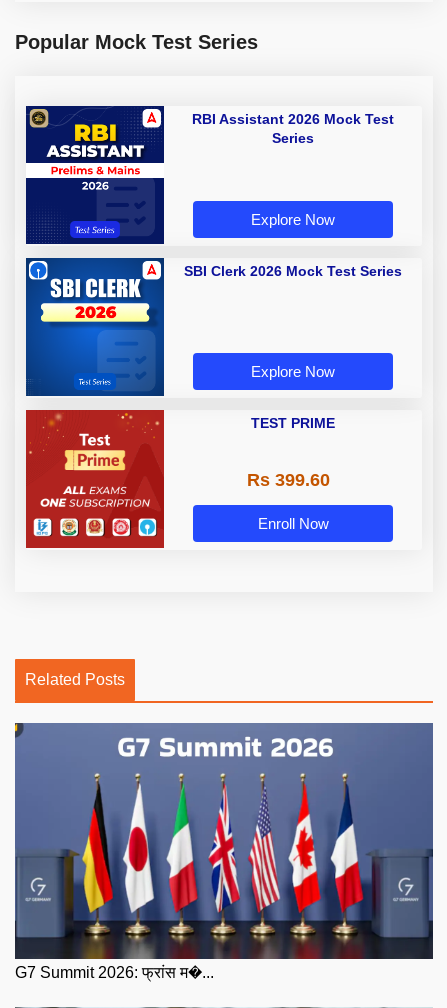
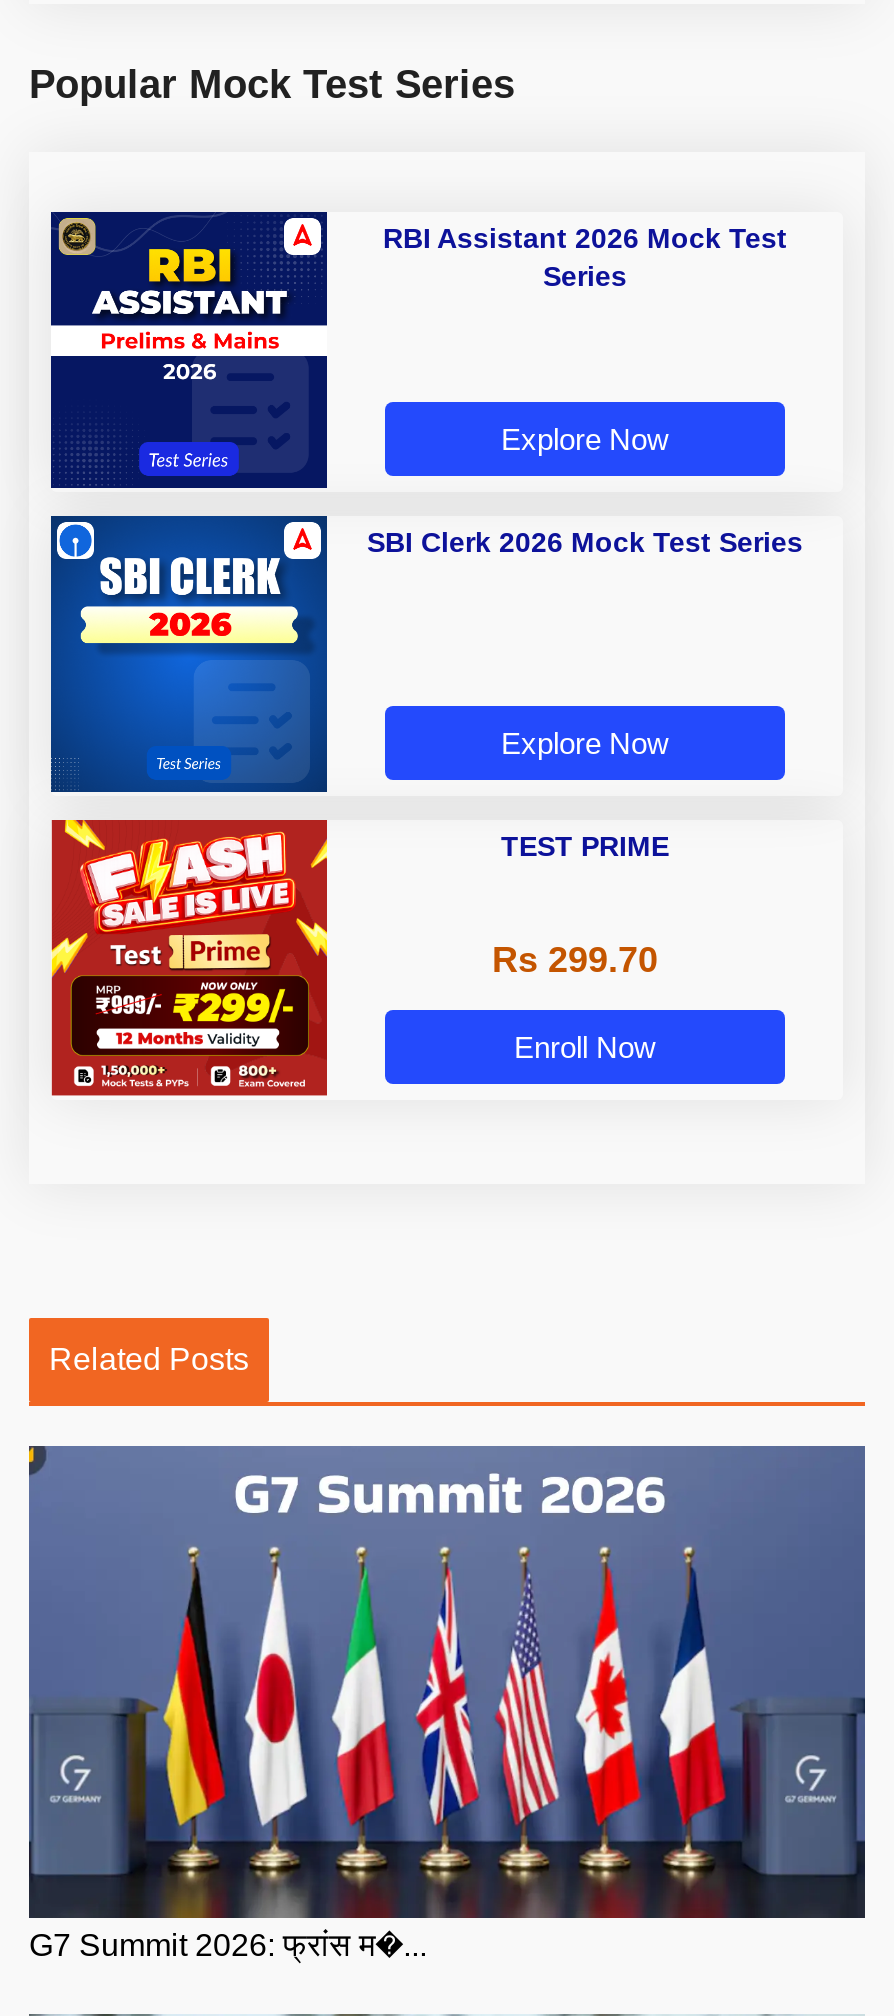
- [image]
+ [image]

- Rs 399.60
+ Rs 299.70
